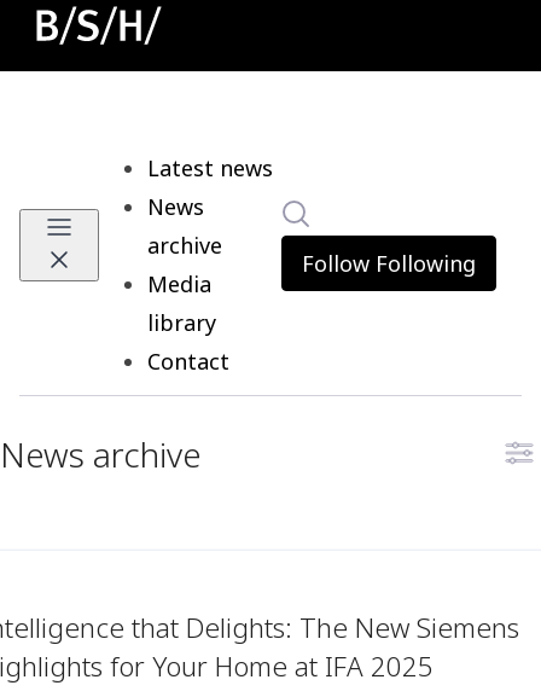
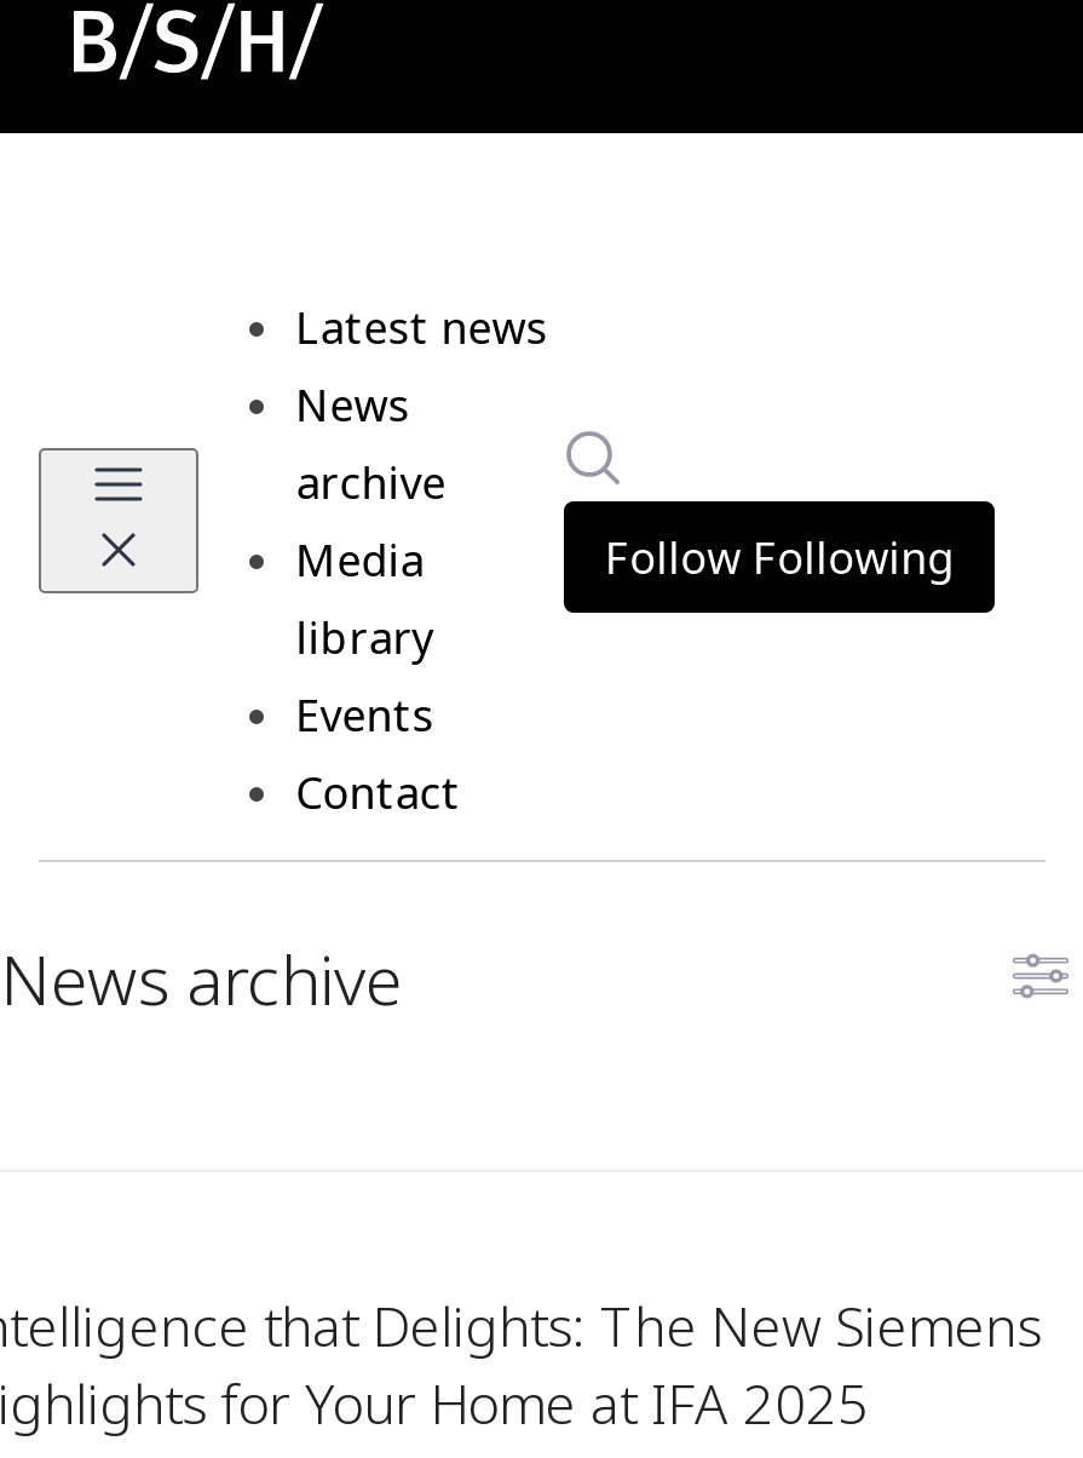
+ Events
